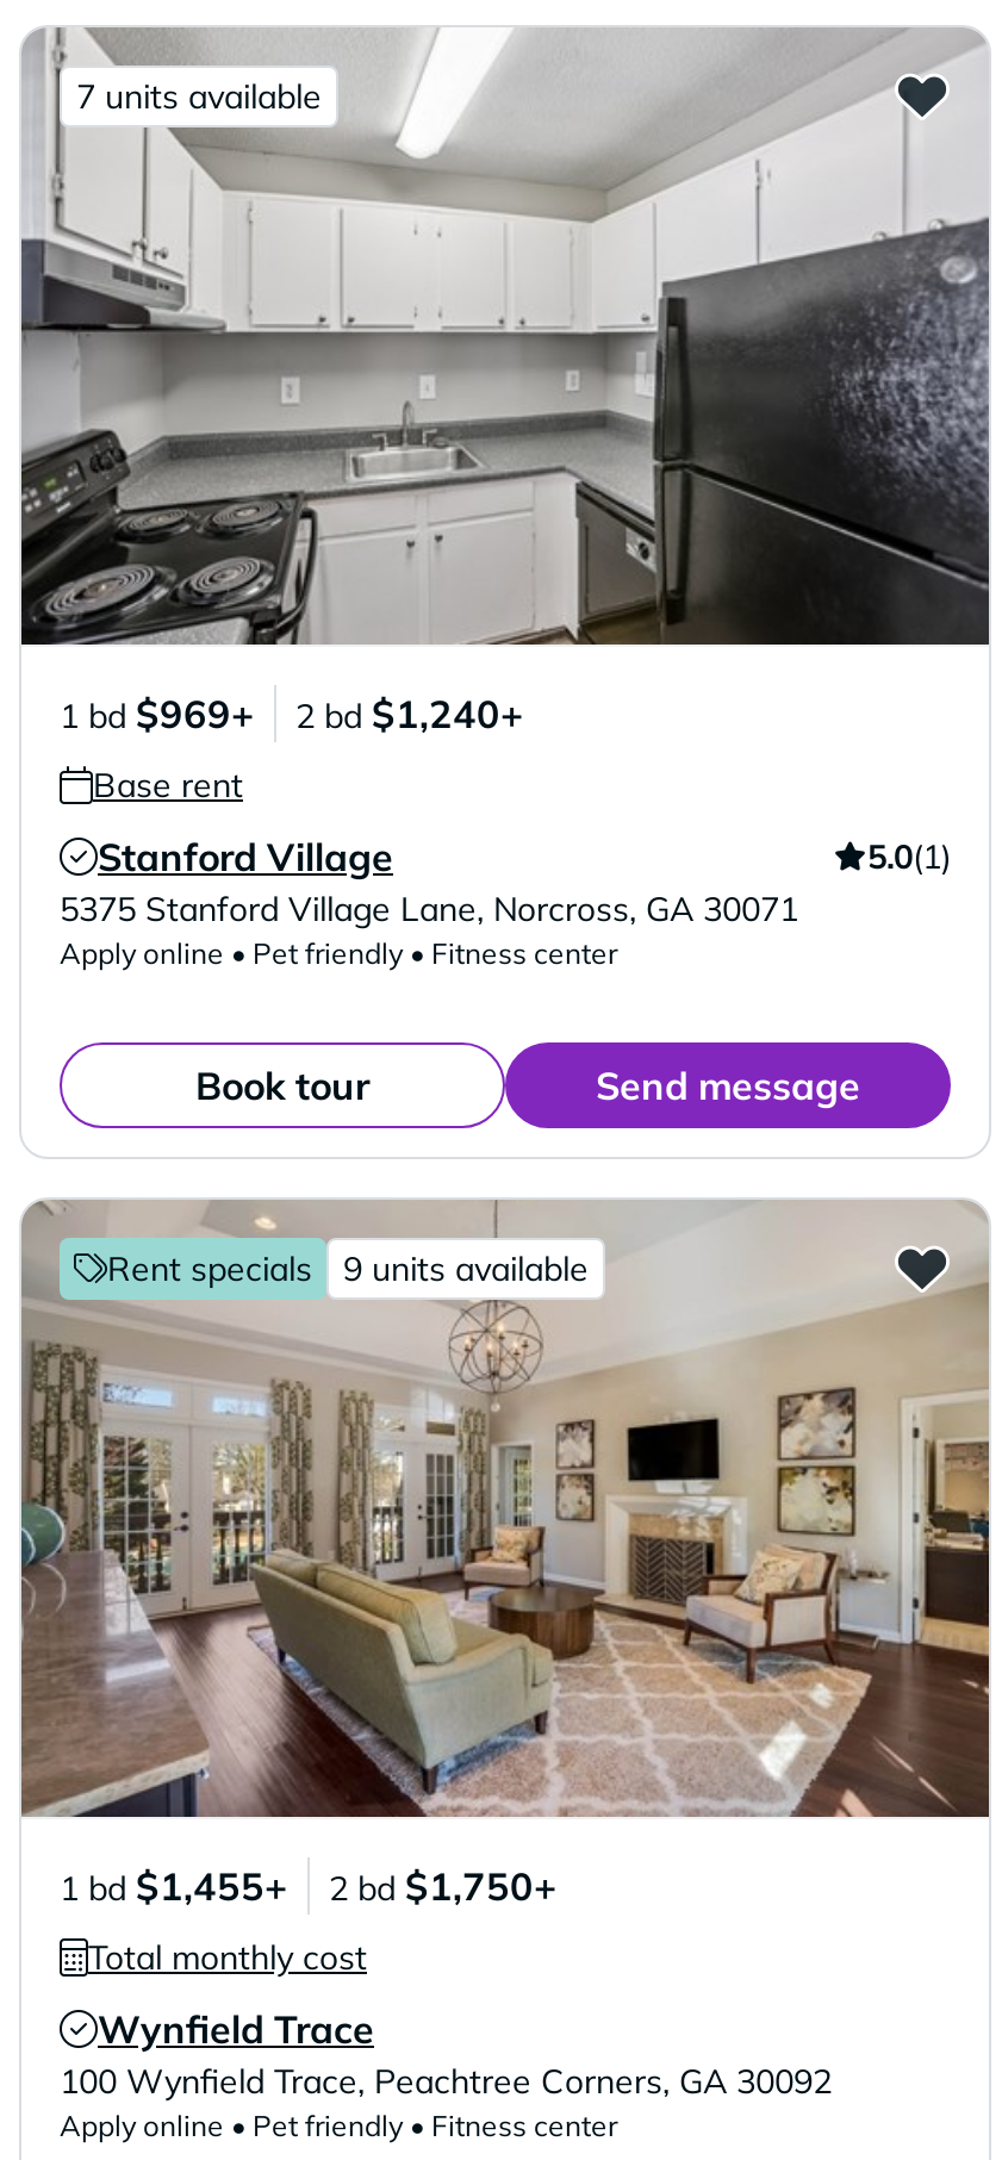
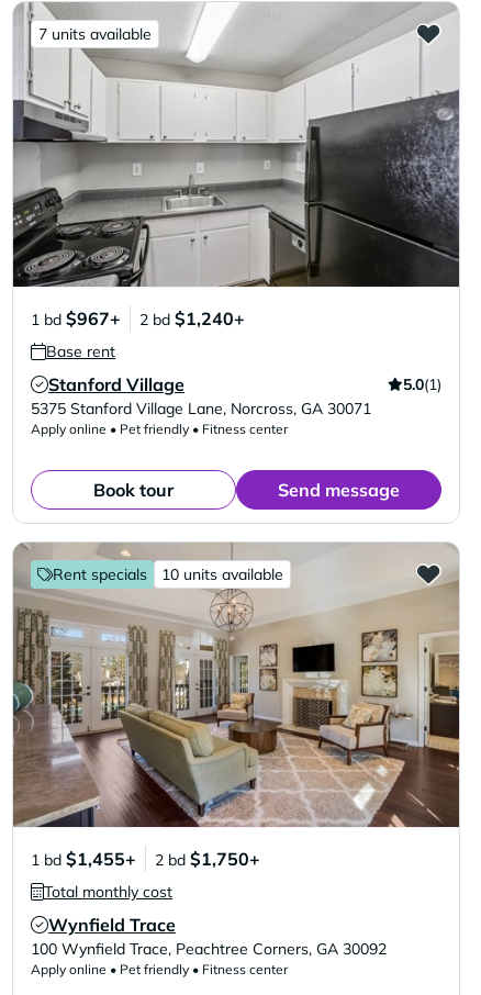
- 1 bd $969+ 2 bd $1,240+
+ 1 bd $967+ 2 bd $1,240+

- 9 units available
+ 10 units available
